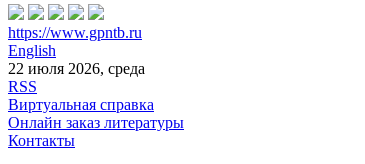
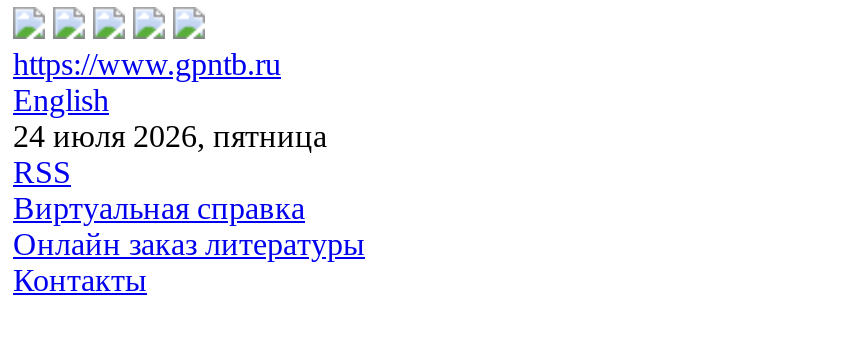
- 22 июля 2026, среда
+ 24 июля 2026, пятница
